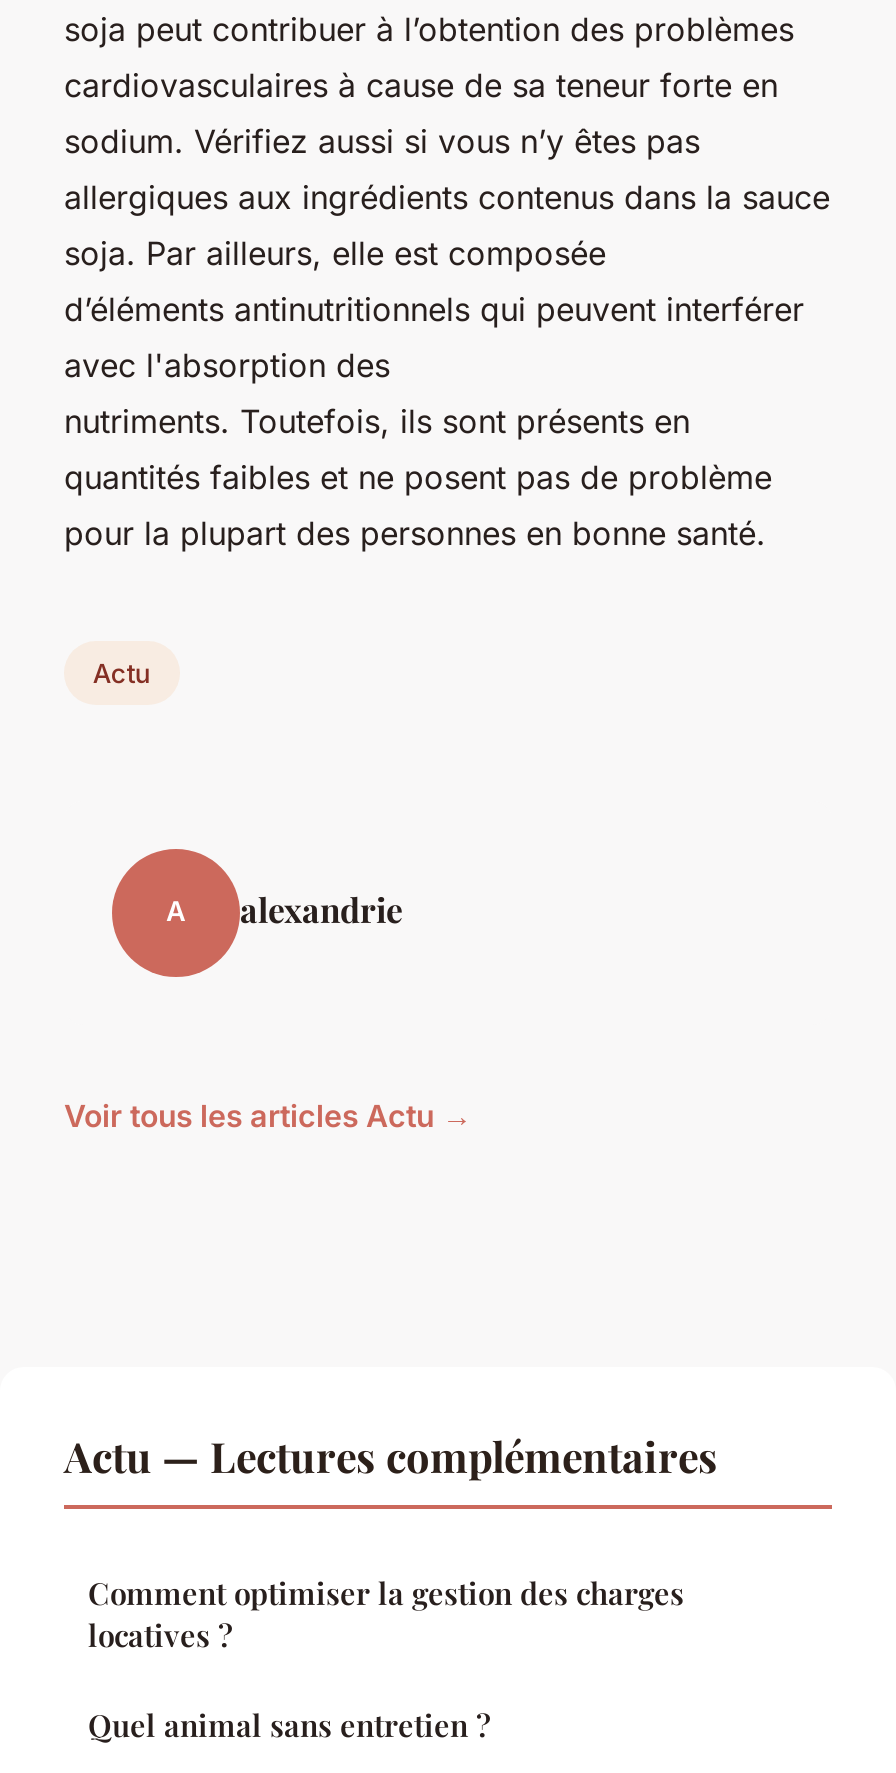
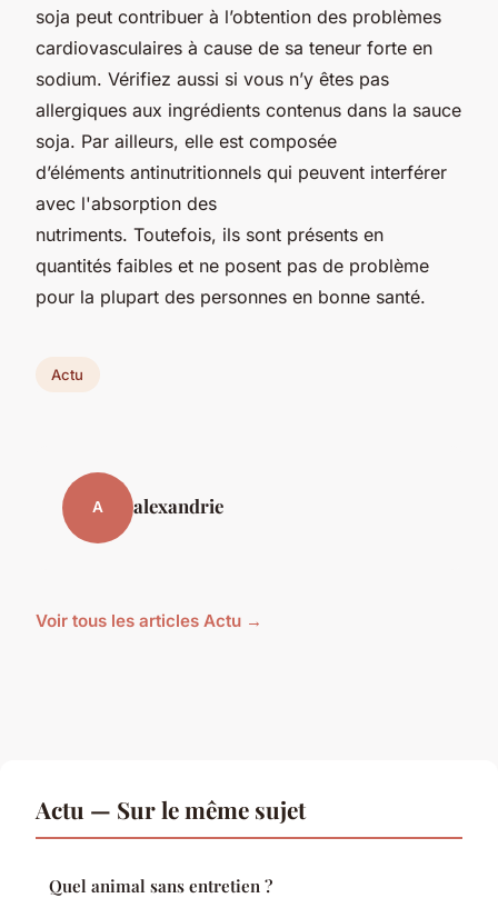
- Actu — Lectures complémentaires
- Comment optimiser la gestion des charges
- locatives ?
+ Actu — Sur le même sujet
